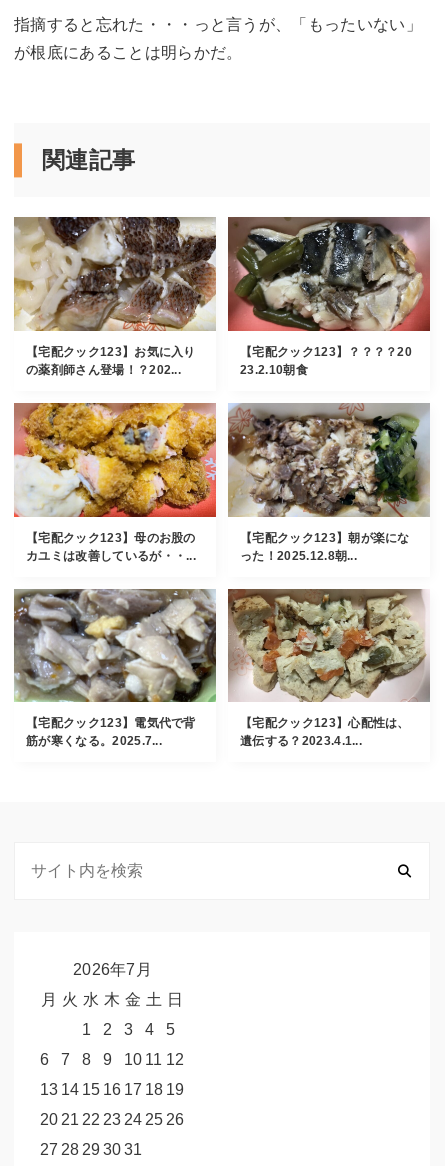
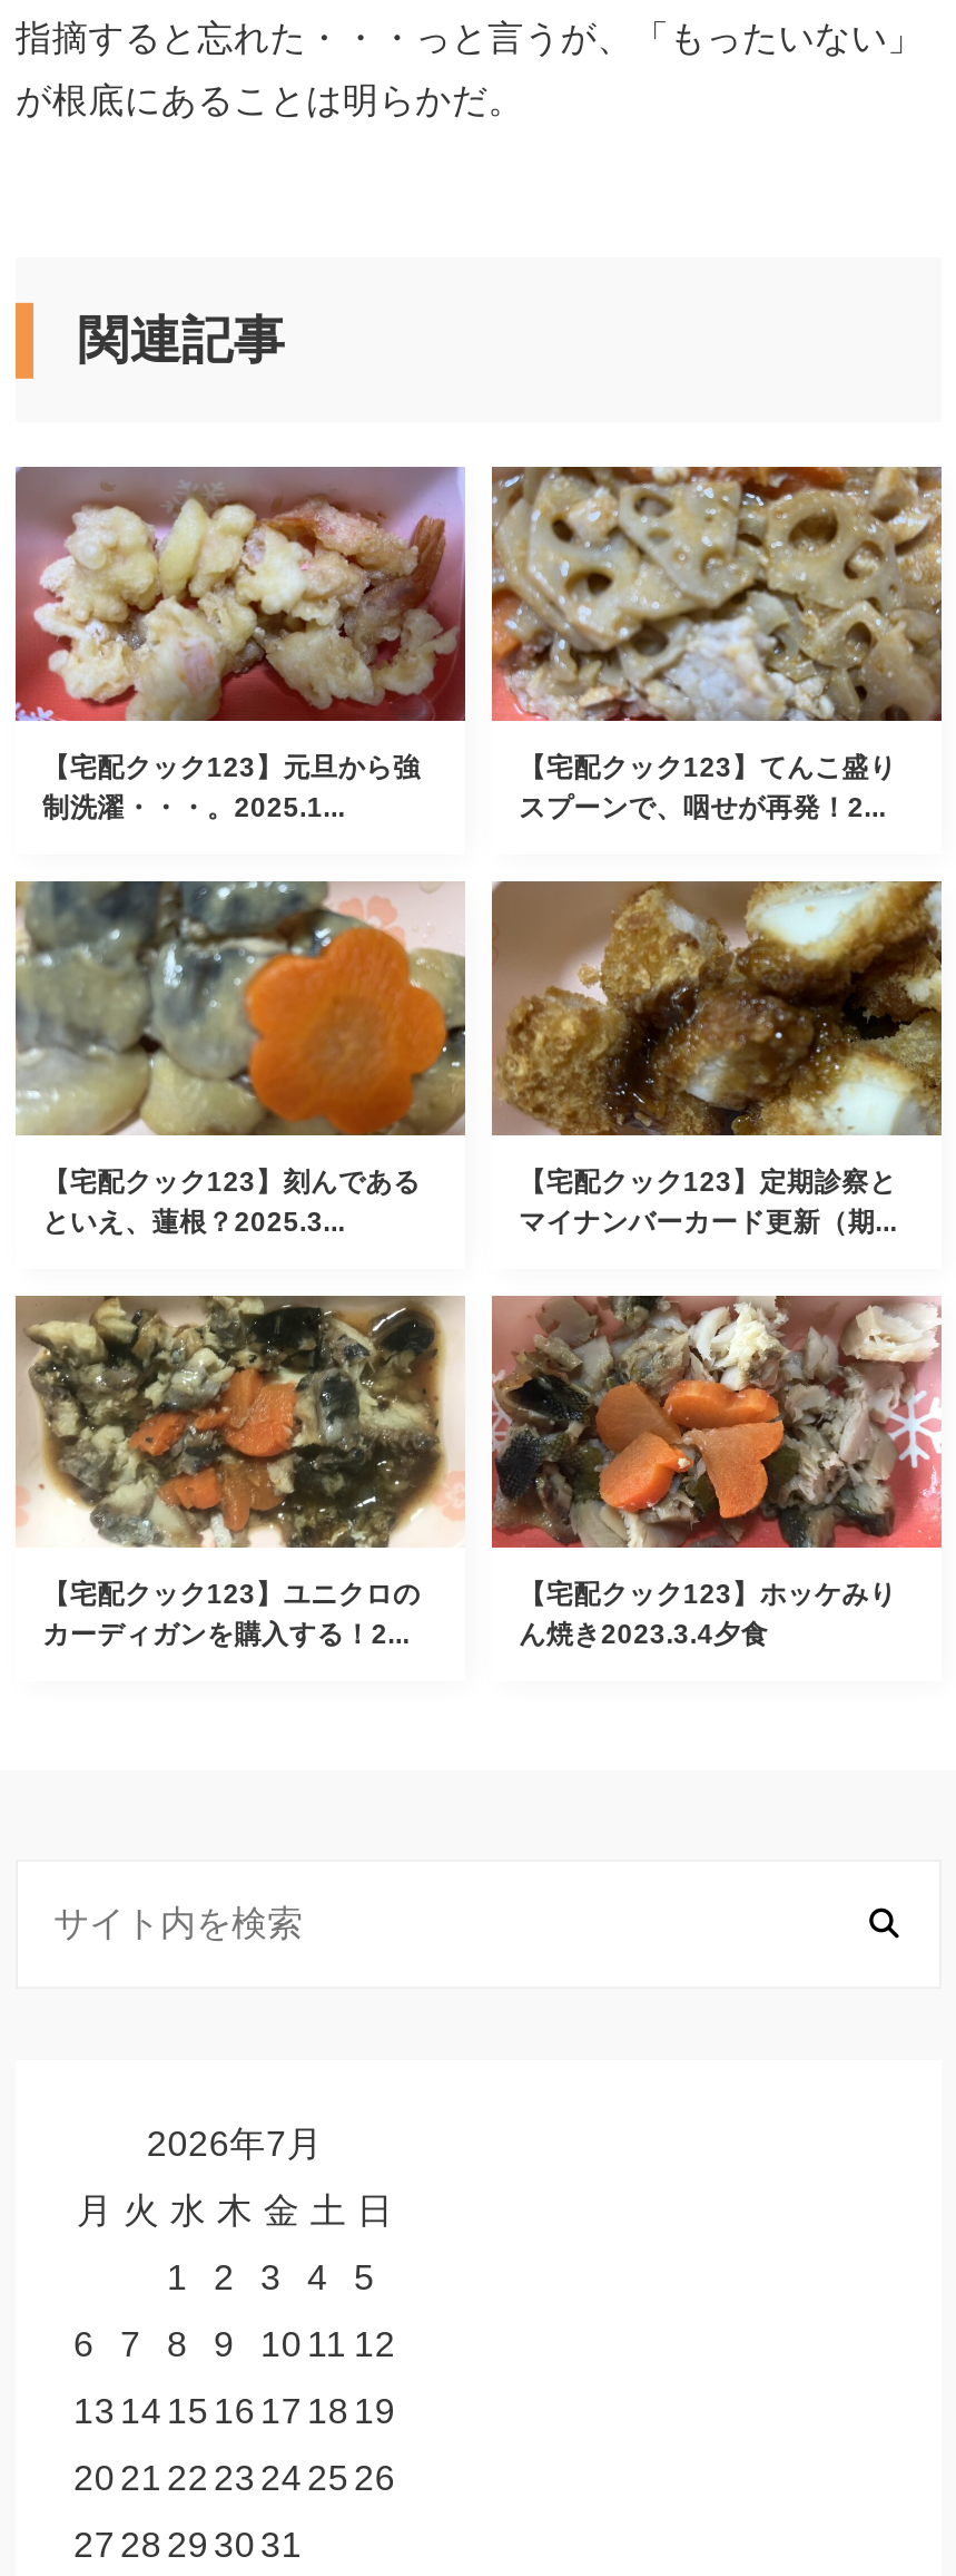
- [image]
- 【宅配クック123】お気に入り
- の薬剤師さん登場！？202...
+ [image]
+ 【宅配クック123】元旦から強
+ 制洗濯・・・。2025.1...

- [image]
- 【宅配クック123】？？？？20
- 23.2.10朝食
+ [image]
+ 【宅配クック123】てんこ盛り
+ スプーンで、咽せが再発！2...

- [image]
- 【宅配クック123】母のお股の
- カユミは改善しているが・・...
+ [image]
+ 【宅配クック123】刻んである
+ といえ、蓮根？2025.3...

- [image]
- 【宅配クック123】朝が楽にな
- った！2025.12.8朝...
+ [image]
+ 【宅配クック123】定期診察と
+ マイナンバーカード更新（期...

- [image]
- 【宅配クック123】電気代で背
- 筋が寒くなる。2025.7...
+ [image]
+ 【宅配クック123】ユニクロの
+ カーディガンを購入する！2...

- [image]
- 【宅配クック123】心配性は、
- 遺伝する？2023.4.1...
+ [image]
+ 【宅配クック123】ホッケみり
+ ん焼き2023.3.4夕食
